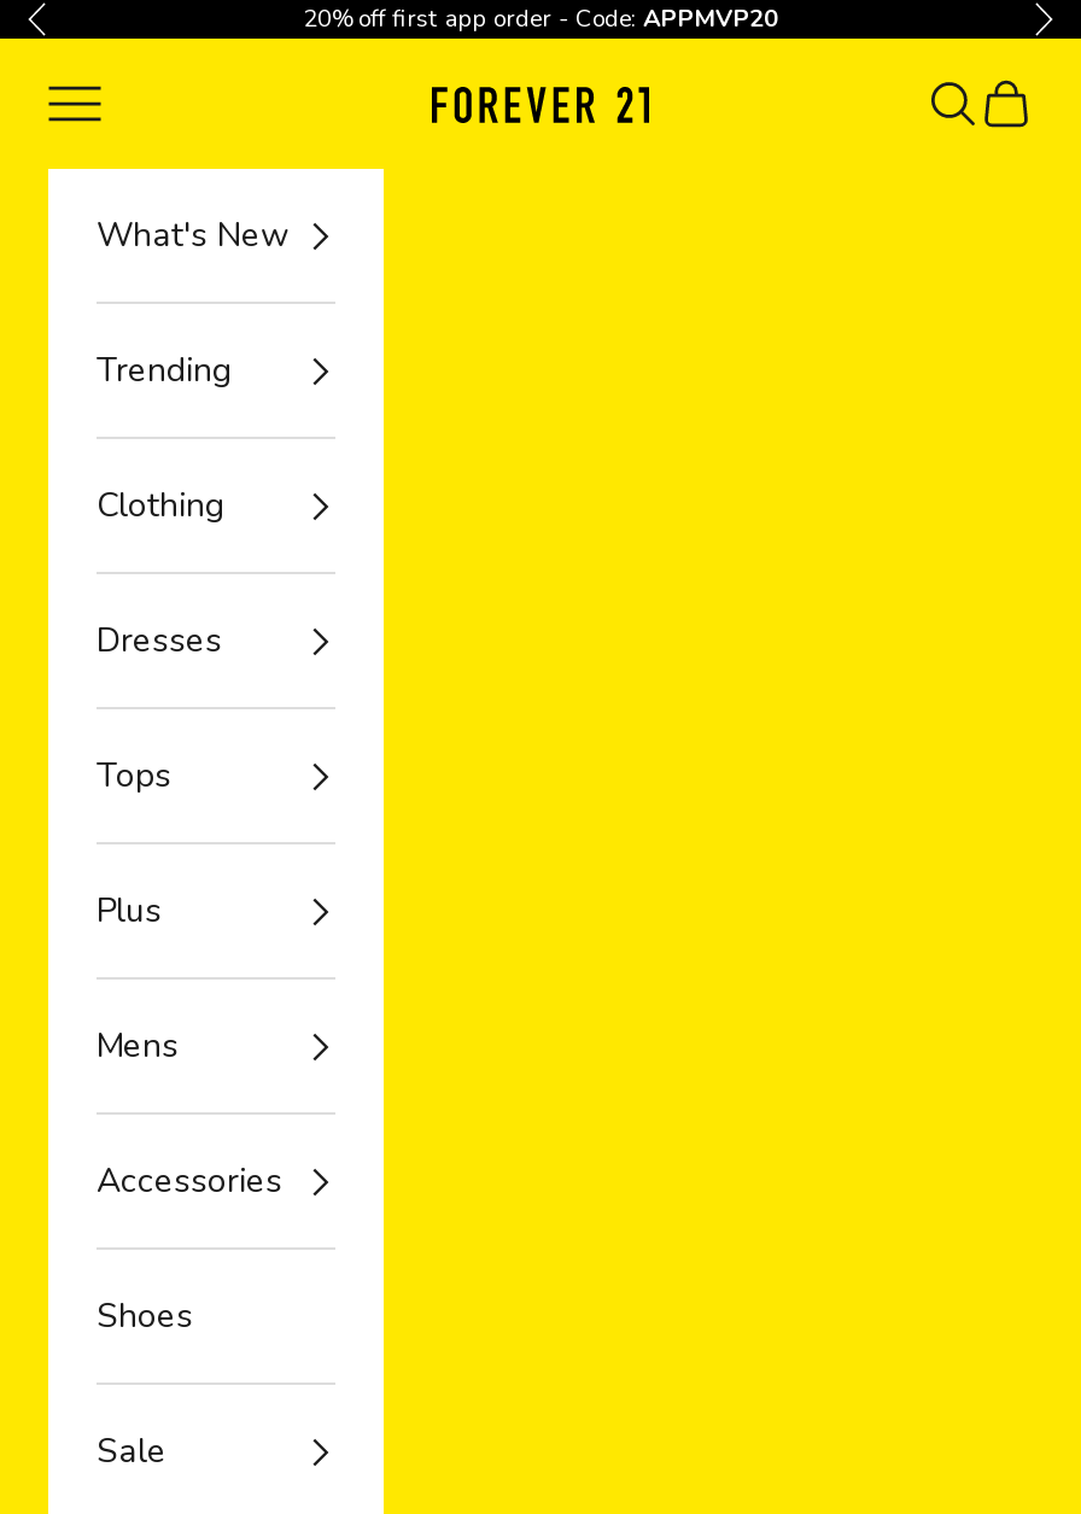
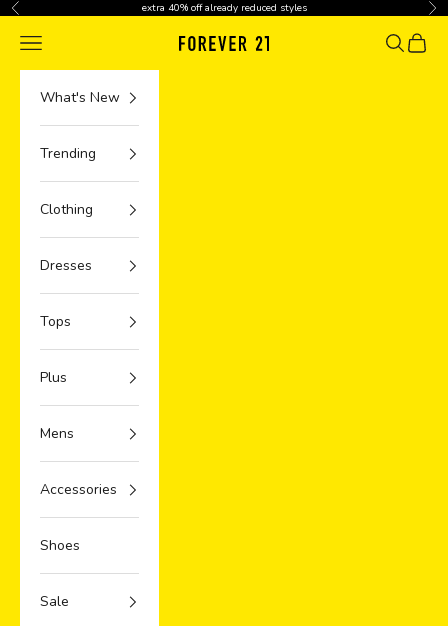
- 20% off first app order - Code: APPMVP20
+ extra 40% off already reduced styles
